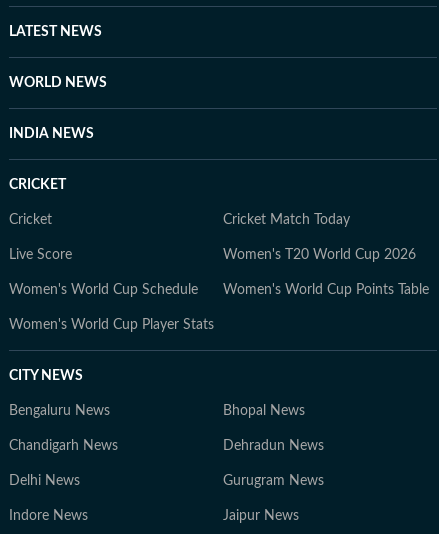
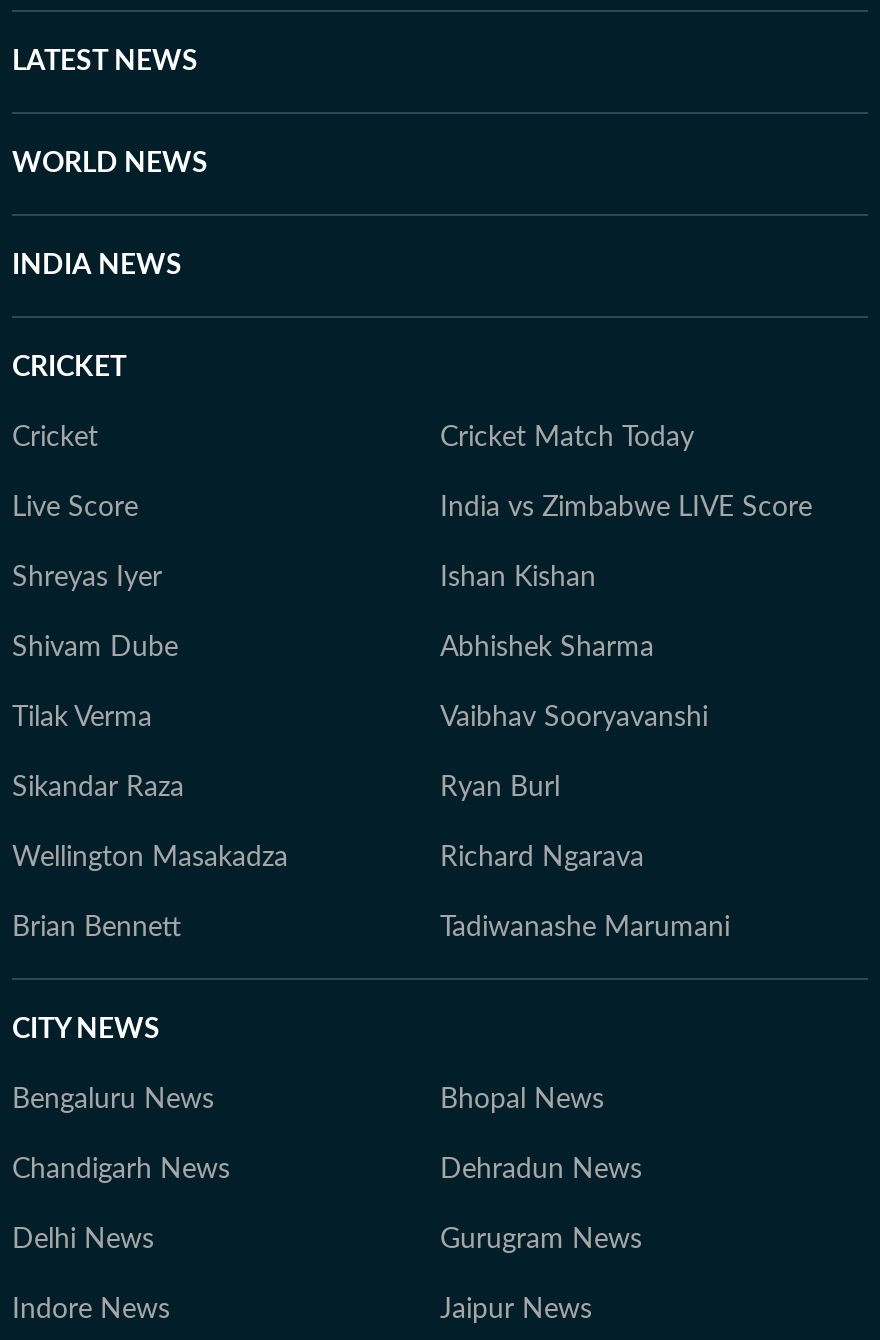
- Women's T20 World Cup 2026
- Women's World Cup Schedule
- Women's World Cup Points Table
- Women's World Cup Player Stats
+ India vs Zimbabwe LIVE Score
+ Shreyas Iyer
+ Ishan Kishan
+ Shivam Dube
+ Abhishek Sharma
+ Tilak Verma
+ Vaibhav Sooryavanshi
+ Sikandar Raza
+ Ryan Burl
+ Wellington Masakadza
+ Richard Ngarava
+ Brian Bennett
+ Tadiwanashe Marumani
